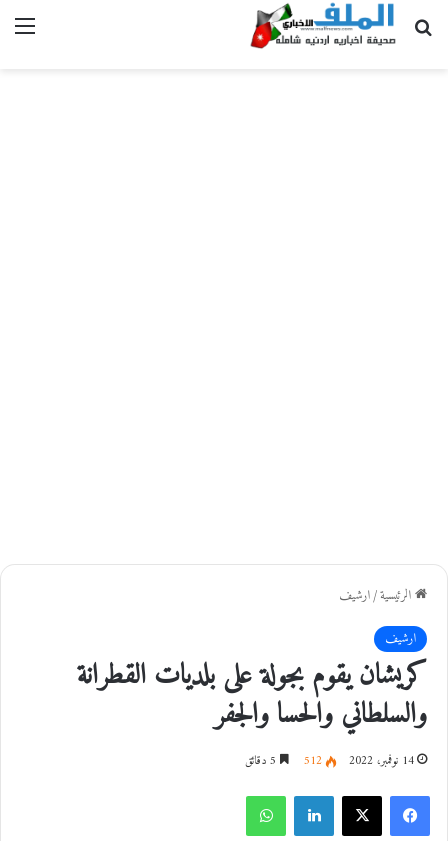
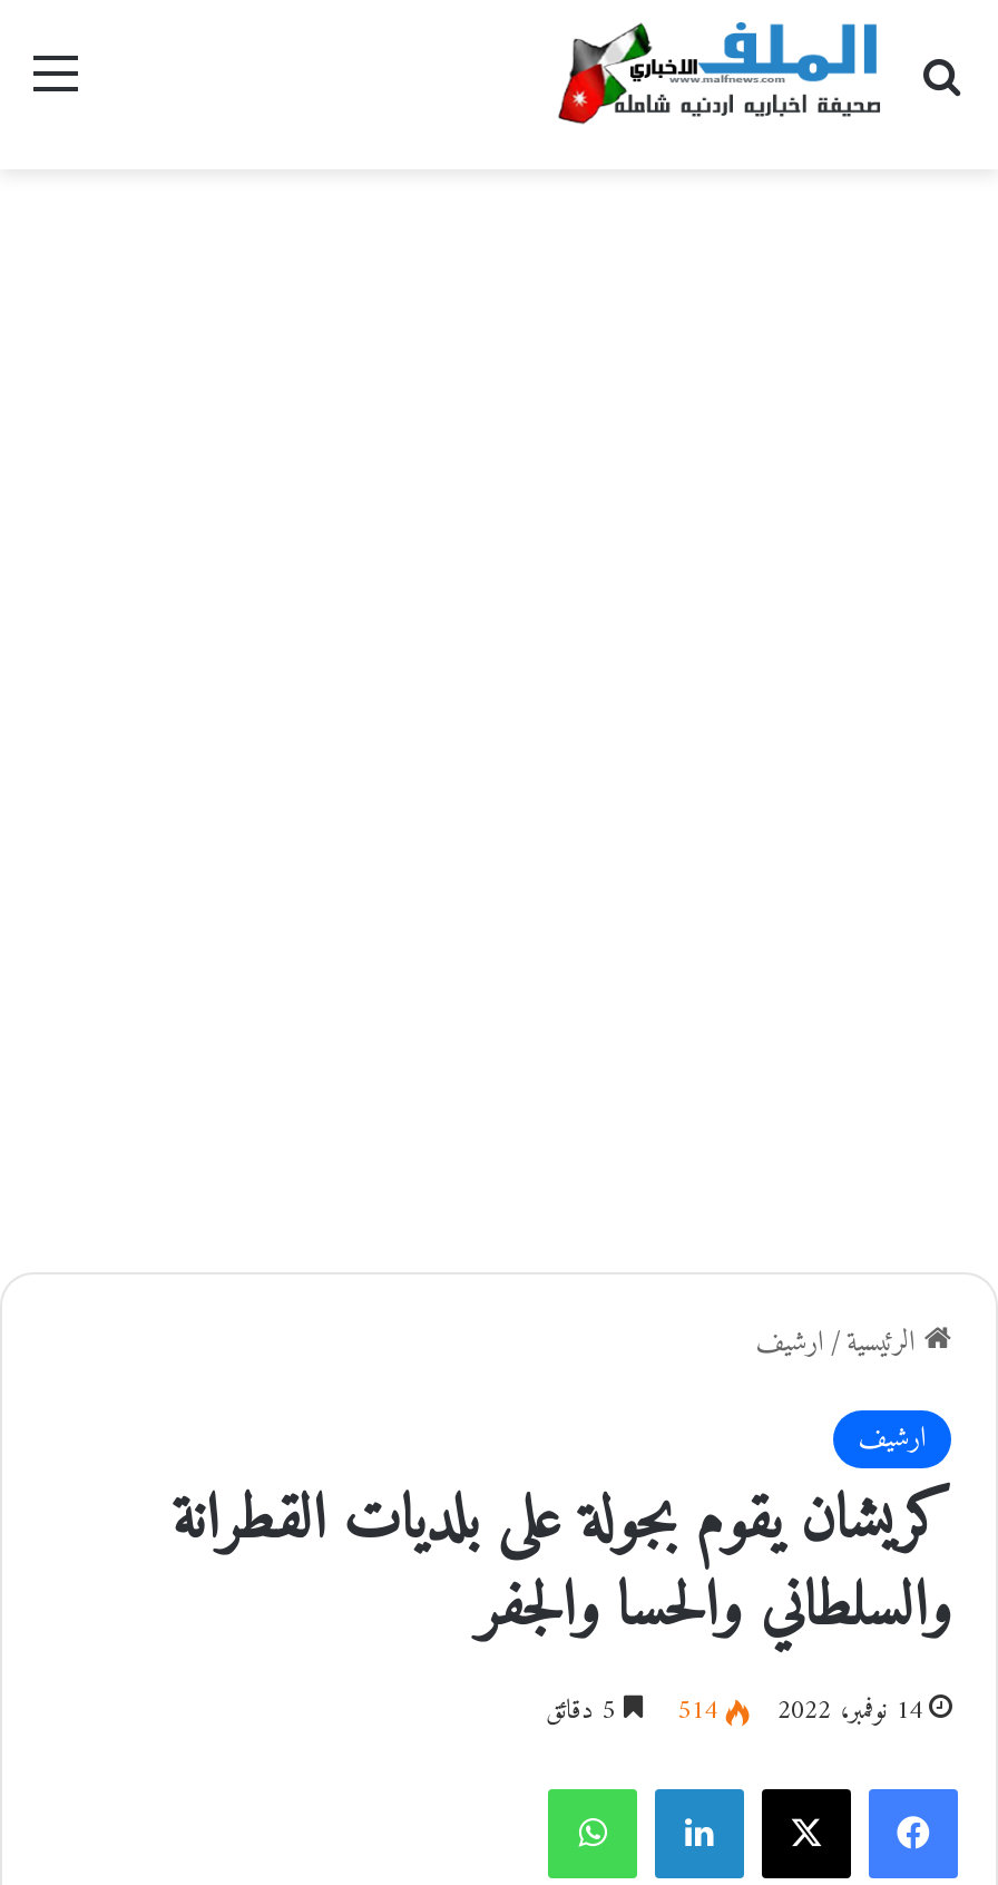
- 512
+ 514
